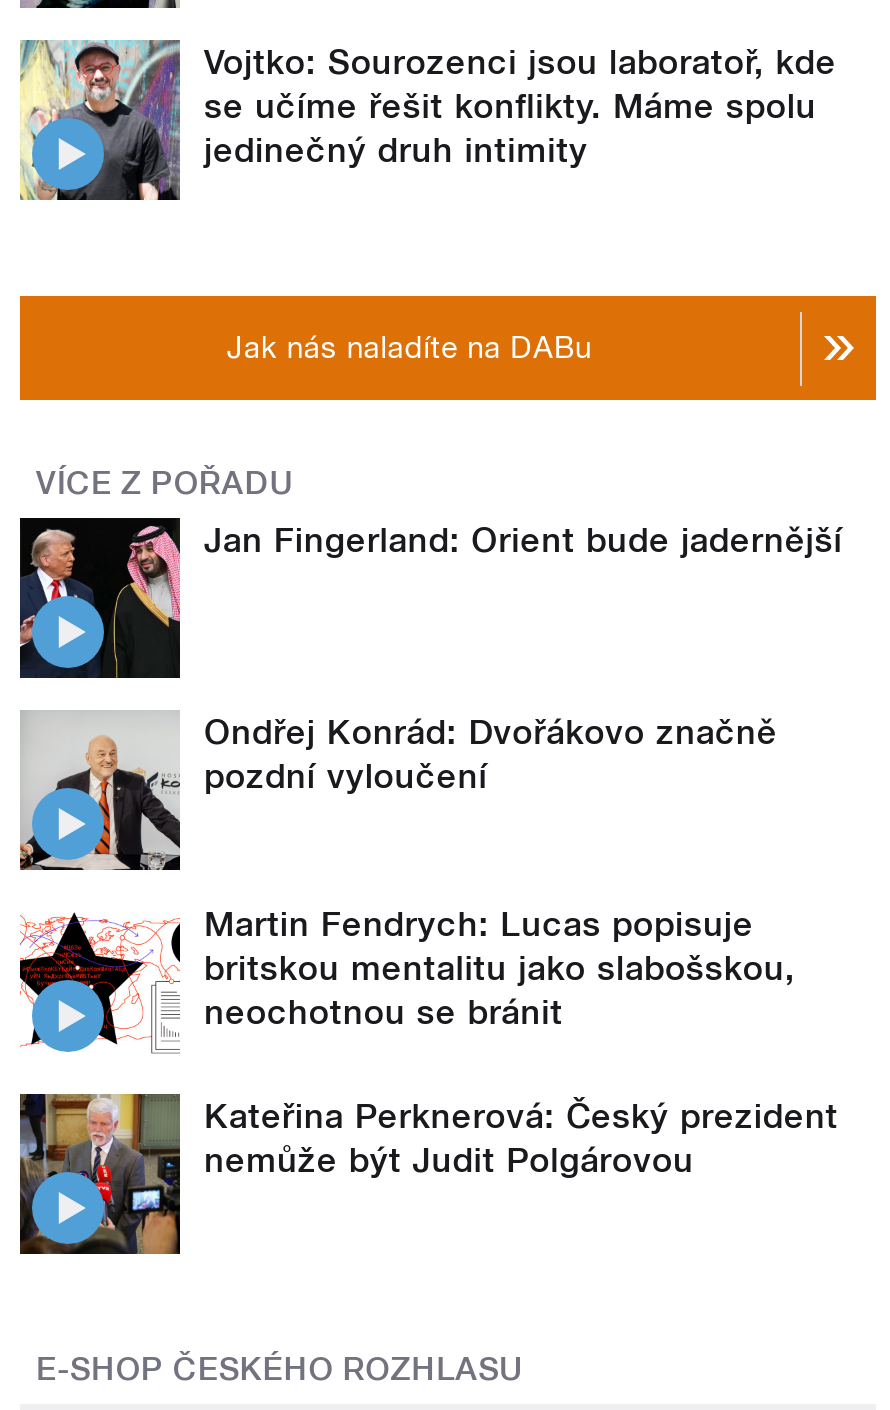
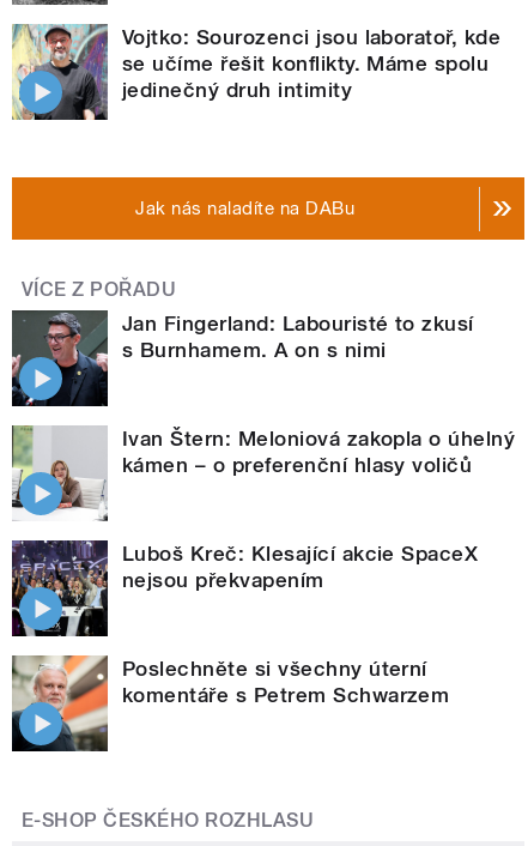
- [image]
- Jan Fingerland: Orient bude jadernější
+ [image]
+ Jan Fingerland: Labouristé to zkusí
+ s Burnhamem. A on s nimi

- [image]
- Ondřej Konrád: Dvořákovo značně
- pozdní vyloučení
+ [image]
+ Ivan Štern: Meloniová zakopla o úhelný
+ kámen – o preferenční hlasy voličů

- [image]
- Martin Fendrych: Lucas popisuje
- britskou mentalitu jako slabošskou,
- neochotnou se bránit
+ [image]
+ Luboš Kreč: Klesající akcie SpaceX
+ nejsou překvapením

- [image]
- Kateřina Perknerová: Český prezident
- nemůže být Judit Polgárovou
+ [image]
+ Poslechněte si všechny úterní
+ komentáře s Petrem Schwarzem
